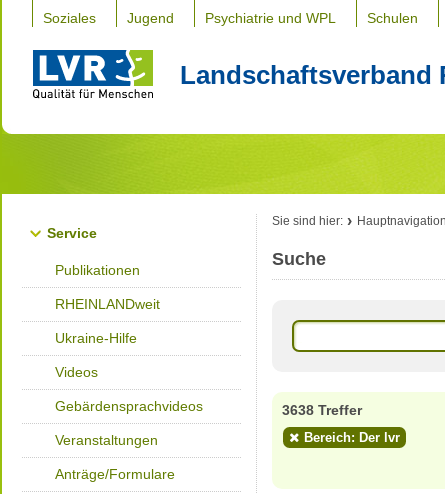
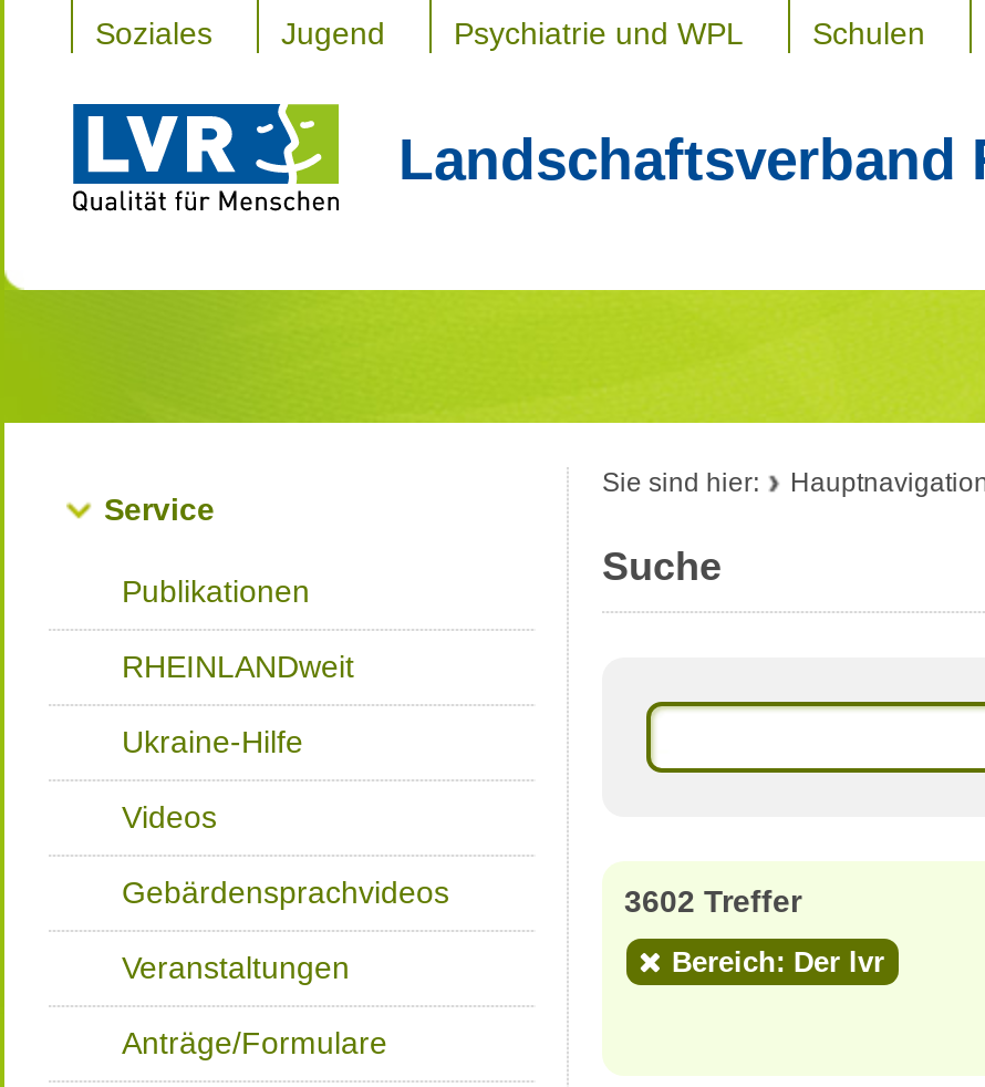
- 3638 Treffer
+ 3602 Treffer
